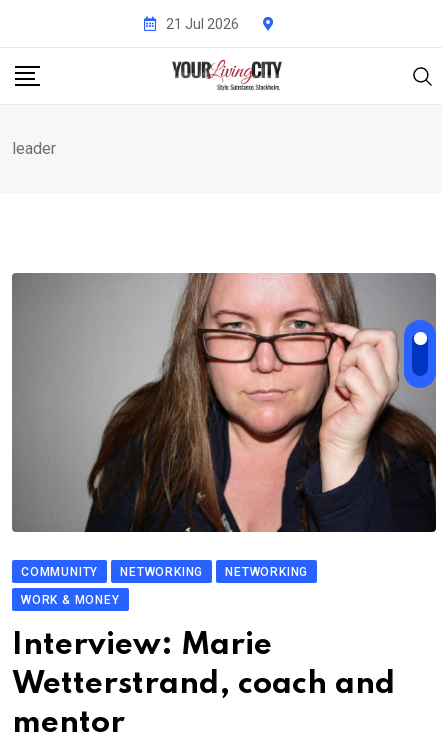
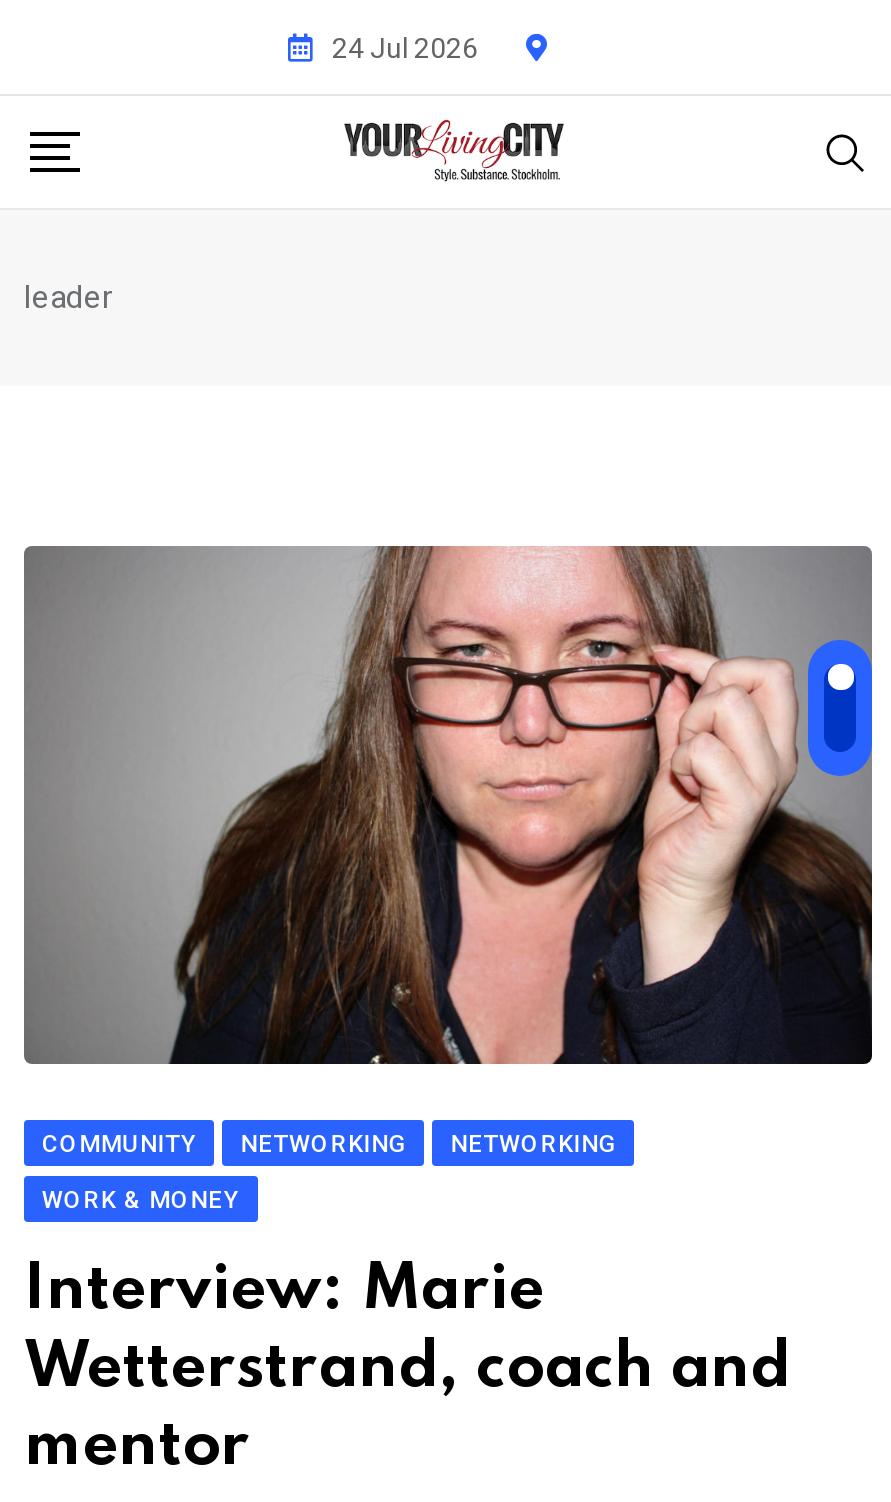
- 21 Jul 2026
+ 24 Jul 2026
